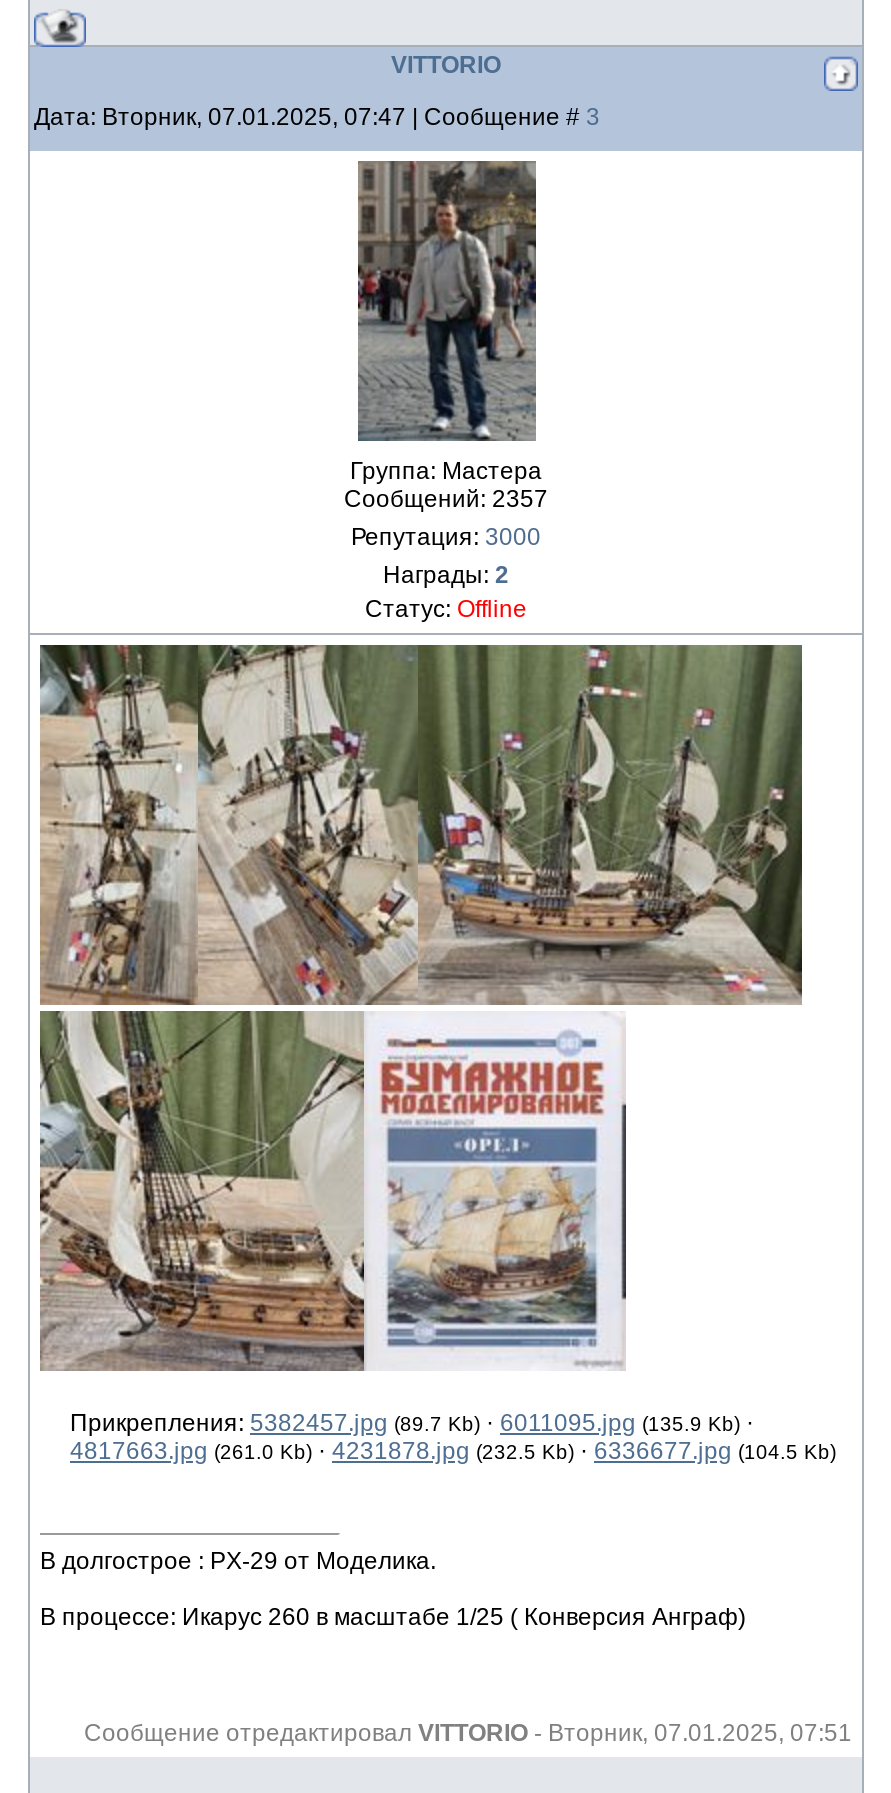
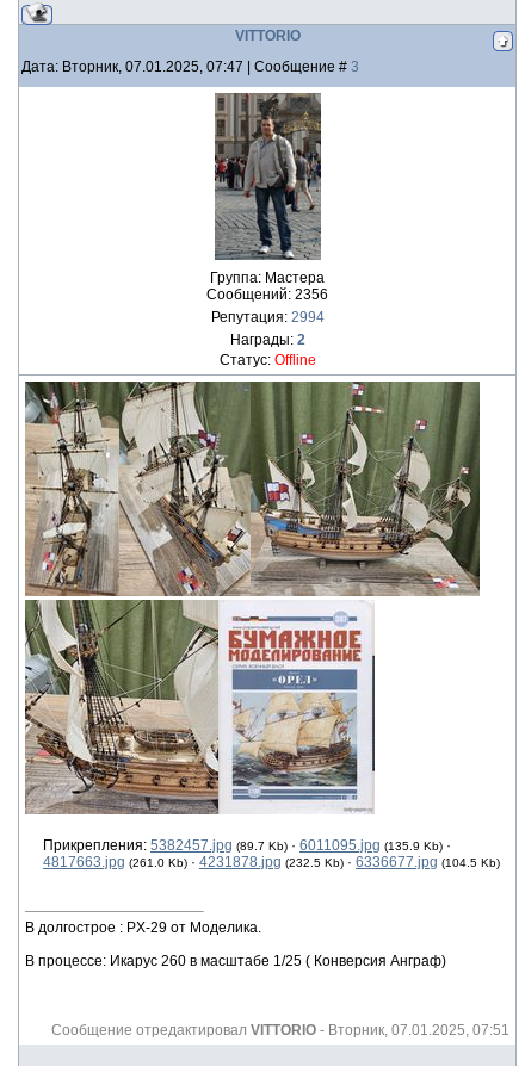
- Сообщений: 2357
+ Сообщений: 2356

- Репутация: 3000
+ Репутация: 2994
